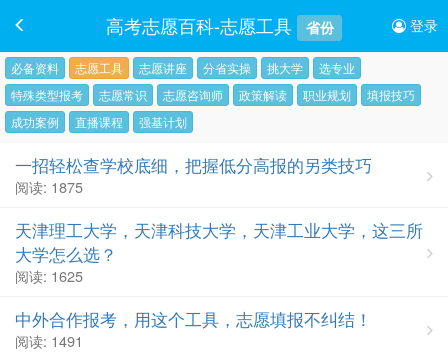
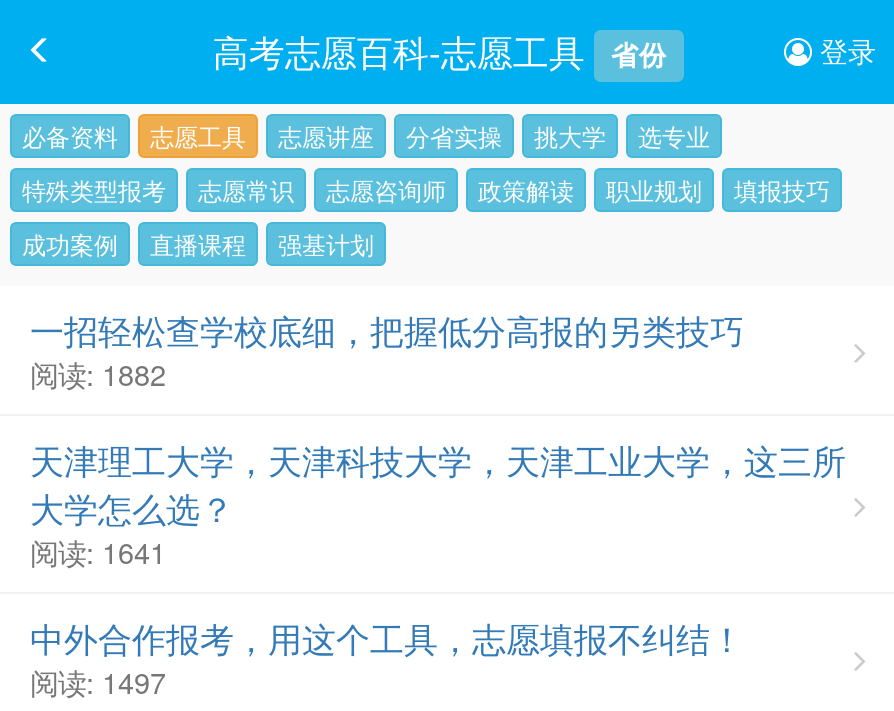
- 阅读: 1875
+ 阅读: 1882

- 阅读: 1625
+ 阅读: 1641

- 阅读: 1491
+ 阅读: 1497
